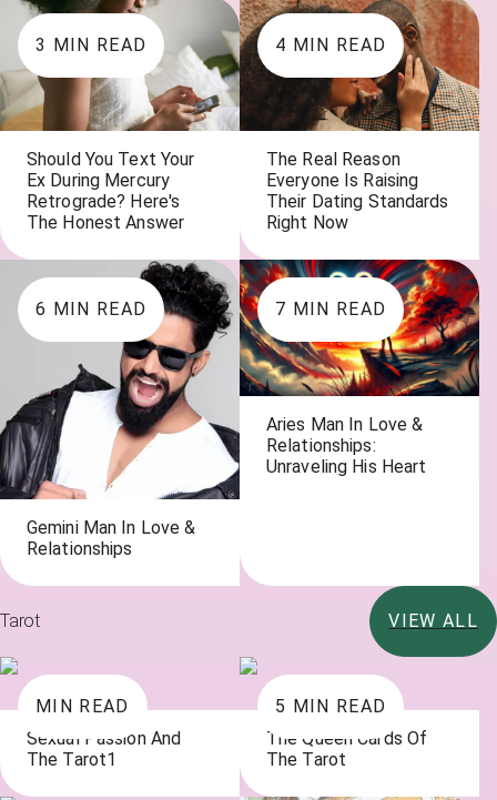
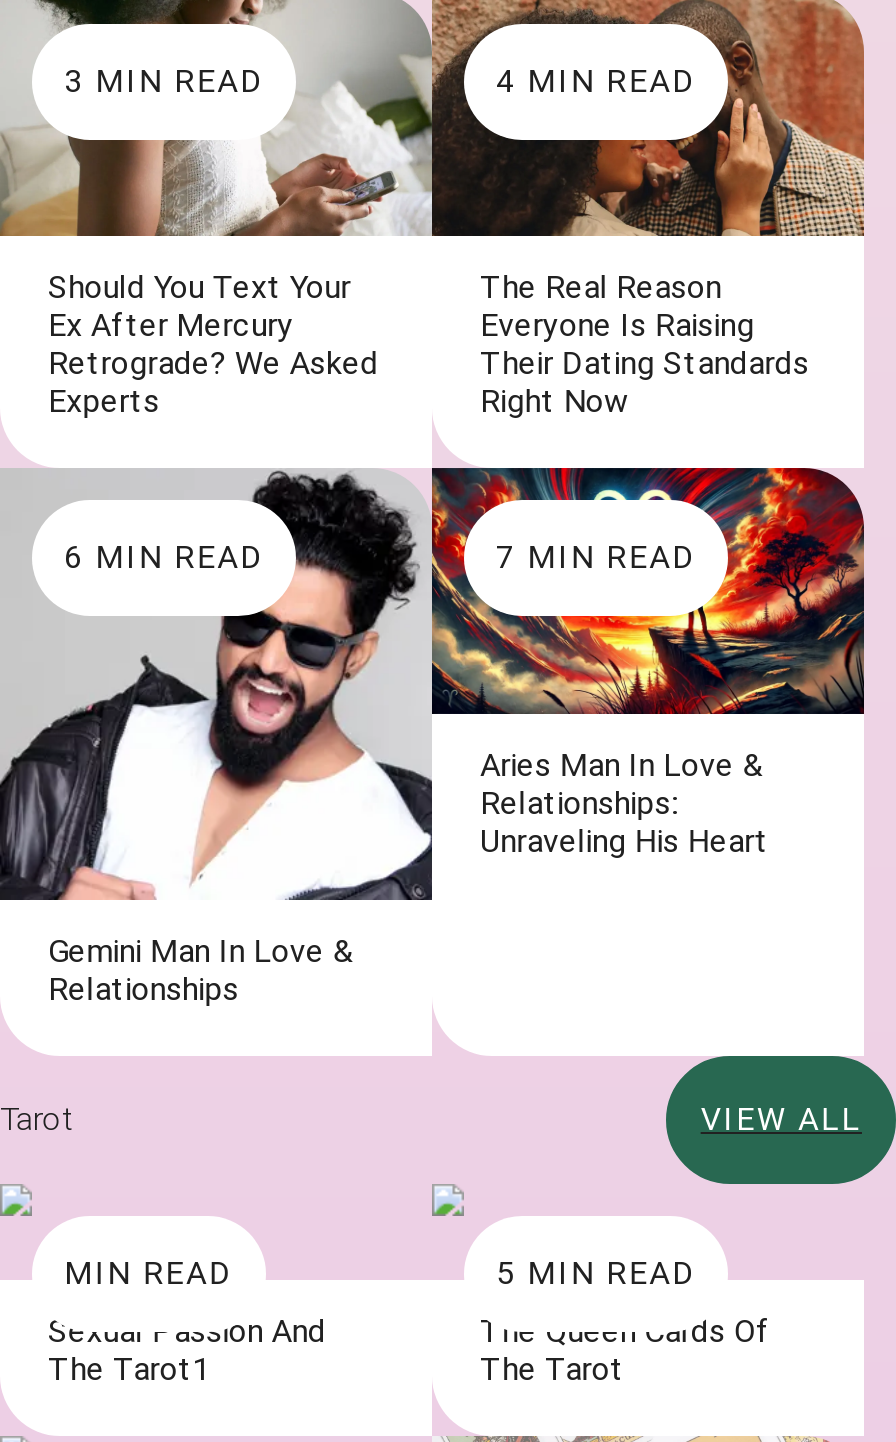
- Ex During Mercury
- Retrograde? Here's
- The Honest Answer
+ Ex After Mercury
+ Retrograde? We Asked
+ Experts
